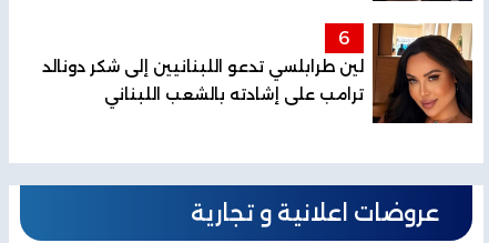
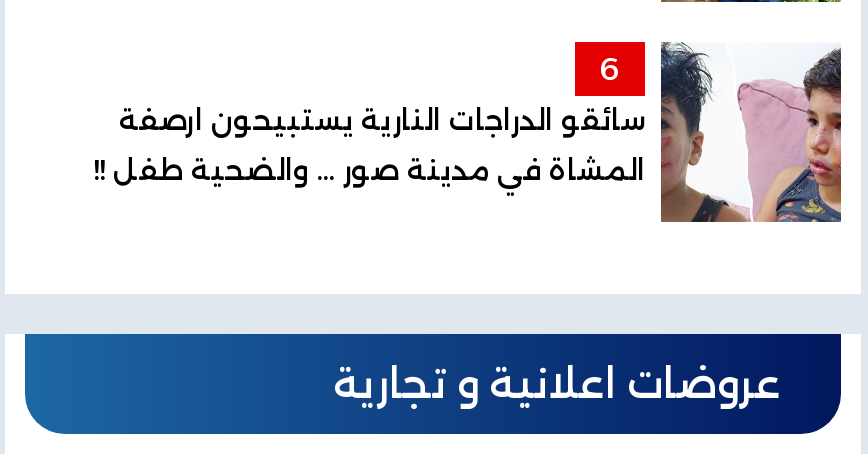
- [image]
- لين طرابلسي تدعو اللبنانيين إلى شكر دونالد
- ترامب على إشادته بالشعب اللبناني
+ [image]
+ سائقو الدراجات النارية يستبيحون ارصفة
+ المشاة في مدينة صور ... والضحية طفل !!
